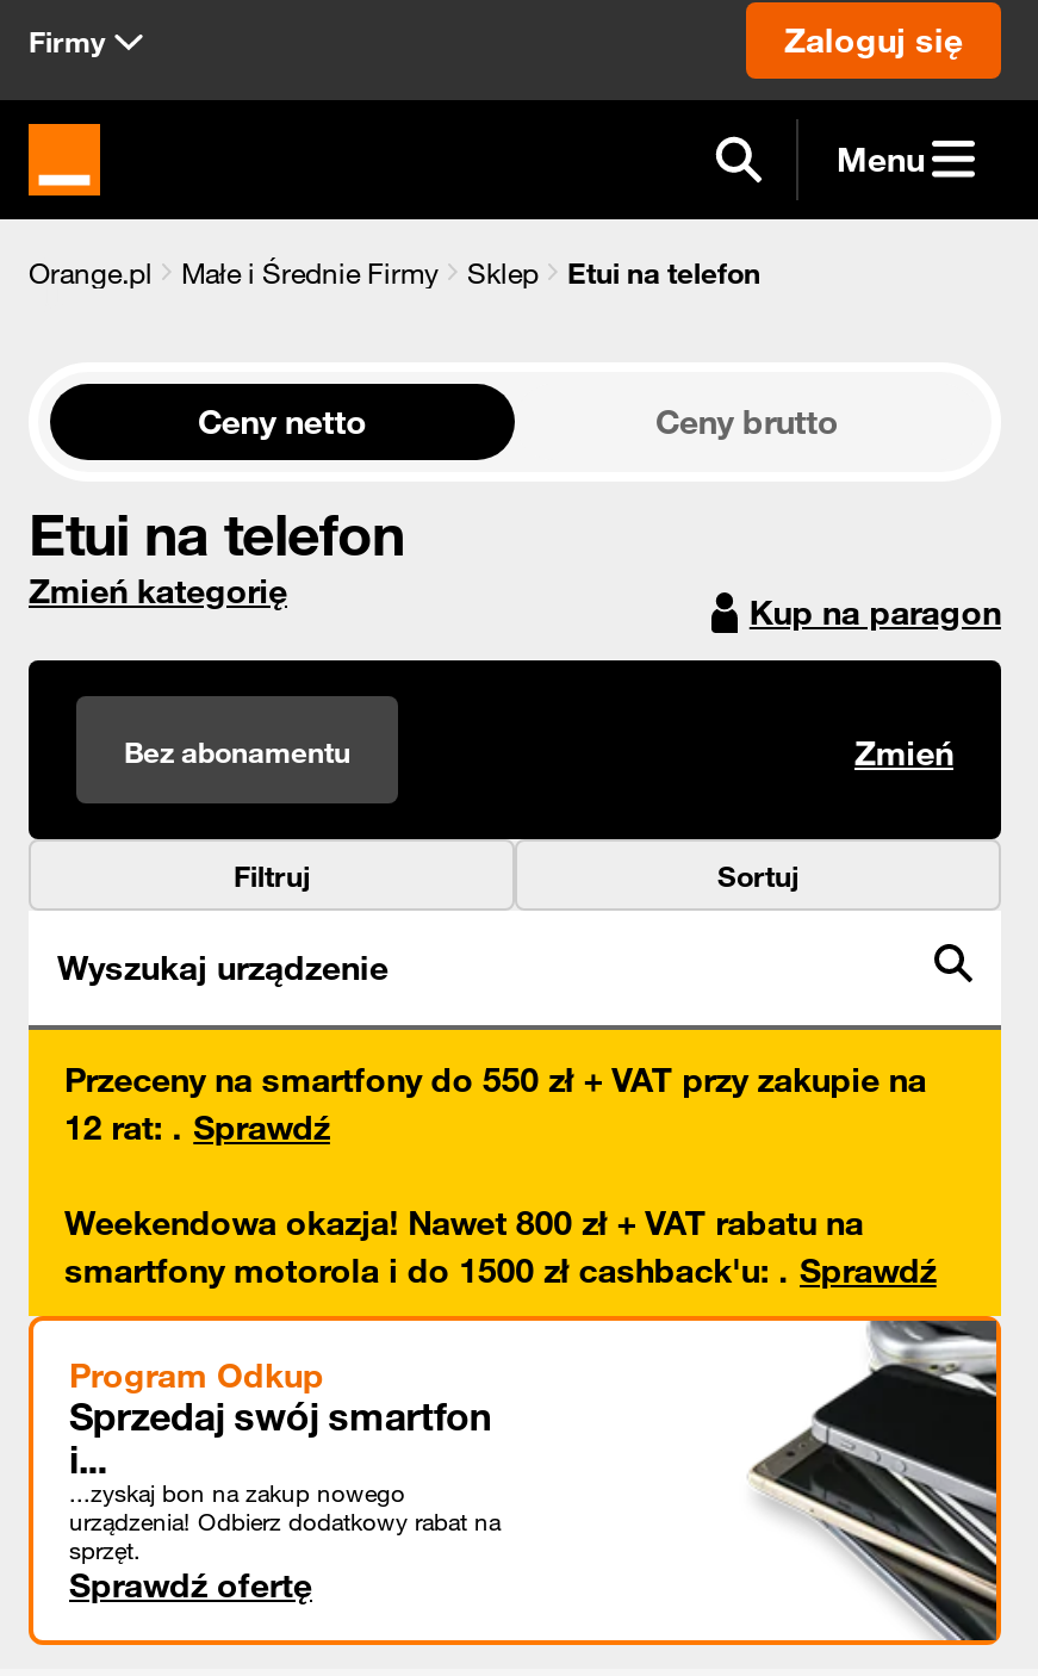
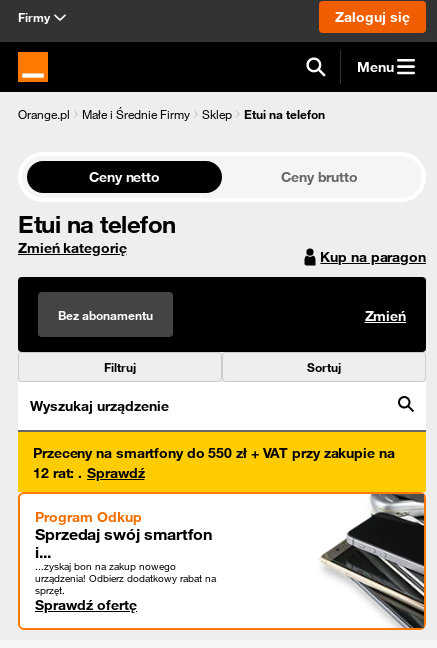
- Weekendowa okazja! Nawet 800 zł + VAT rabatu na
- smartfony motorola i do 1500 zł cashback'u:. Sprawdź
